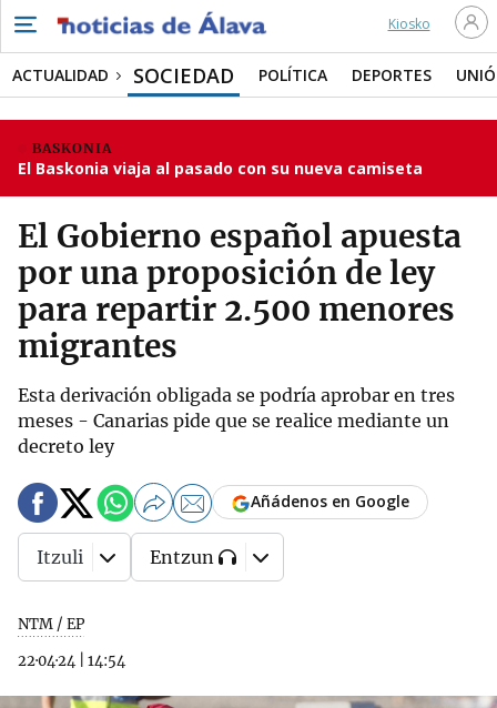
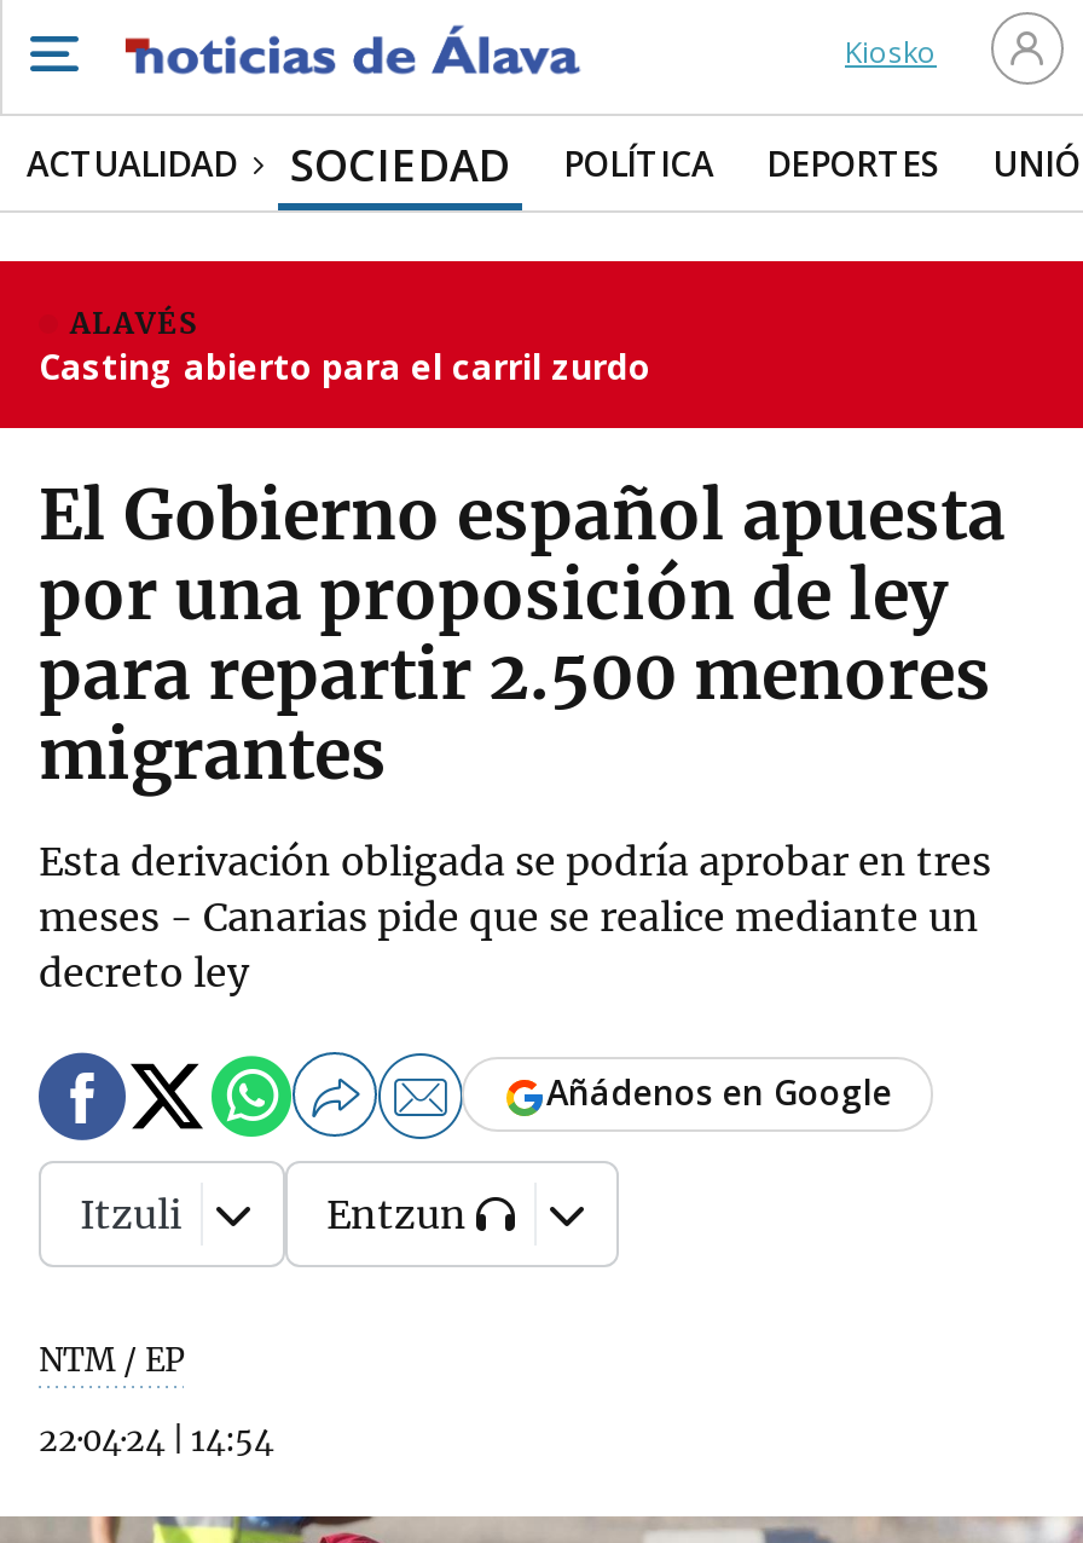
- BASKONIA
- El Baskonia viaja al pasado con su nueva camiseta
+ ALAVÉS
+ Casting abierto para el carril zurdo
